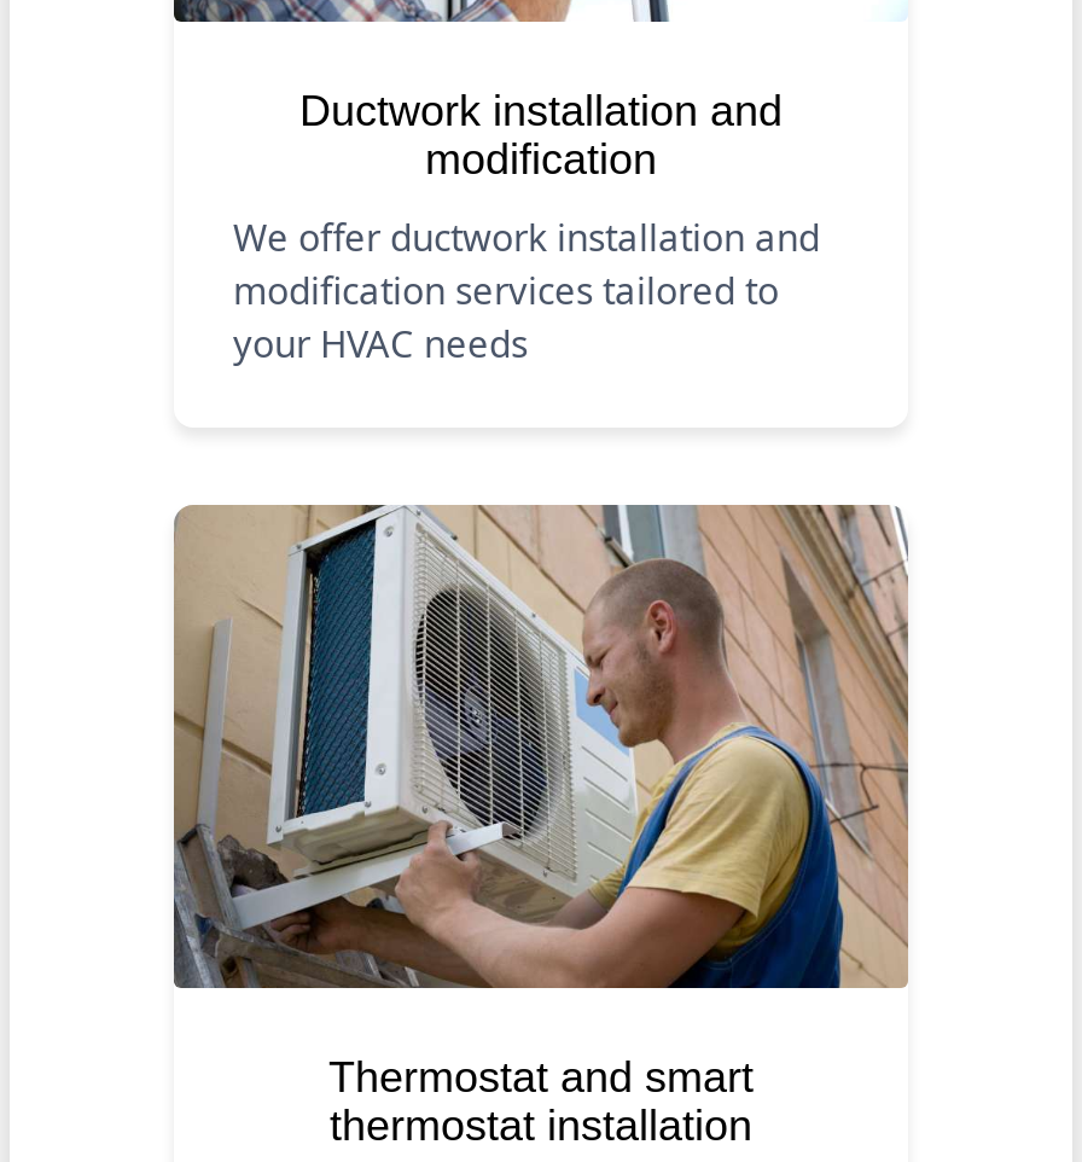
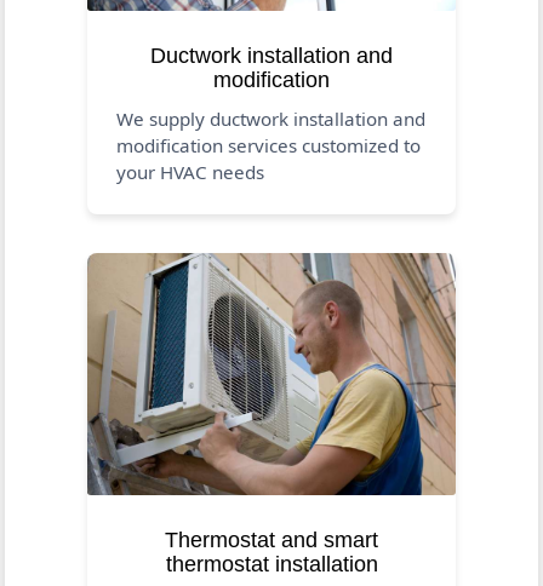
- We offer ductwork installation and
+ We supply ductwork installation and

- modification services tailored to
+ modification services customized to
